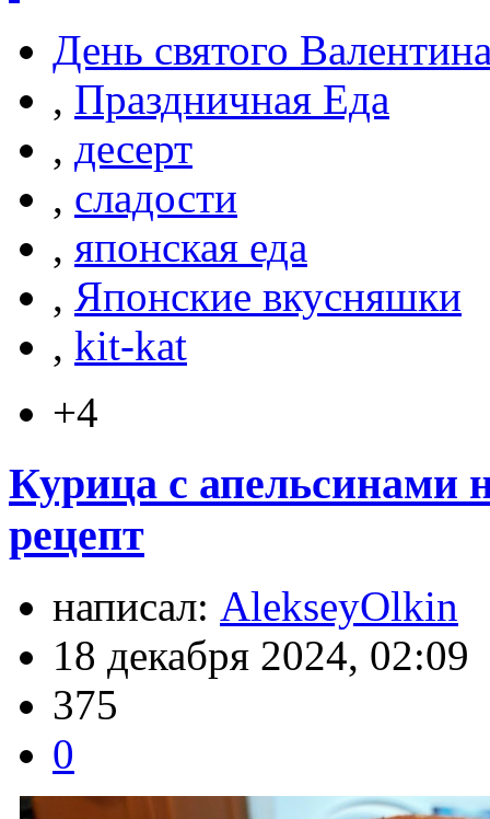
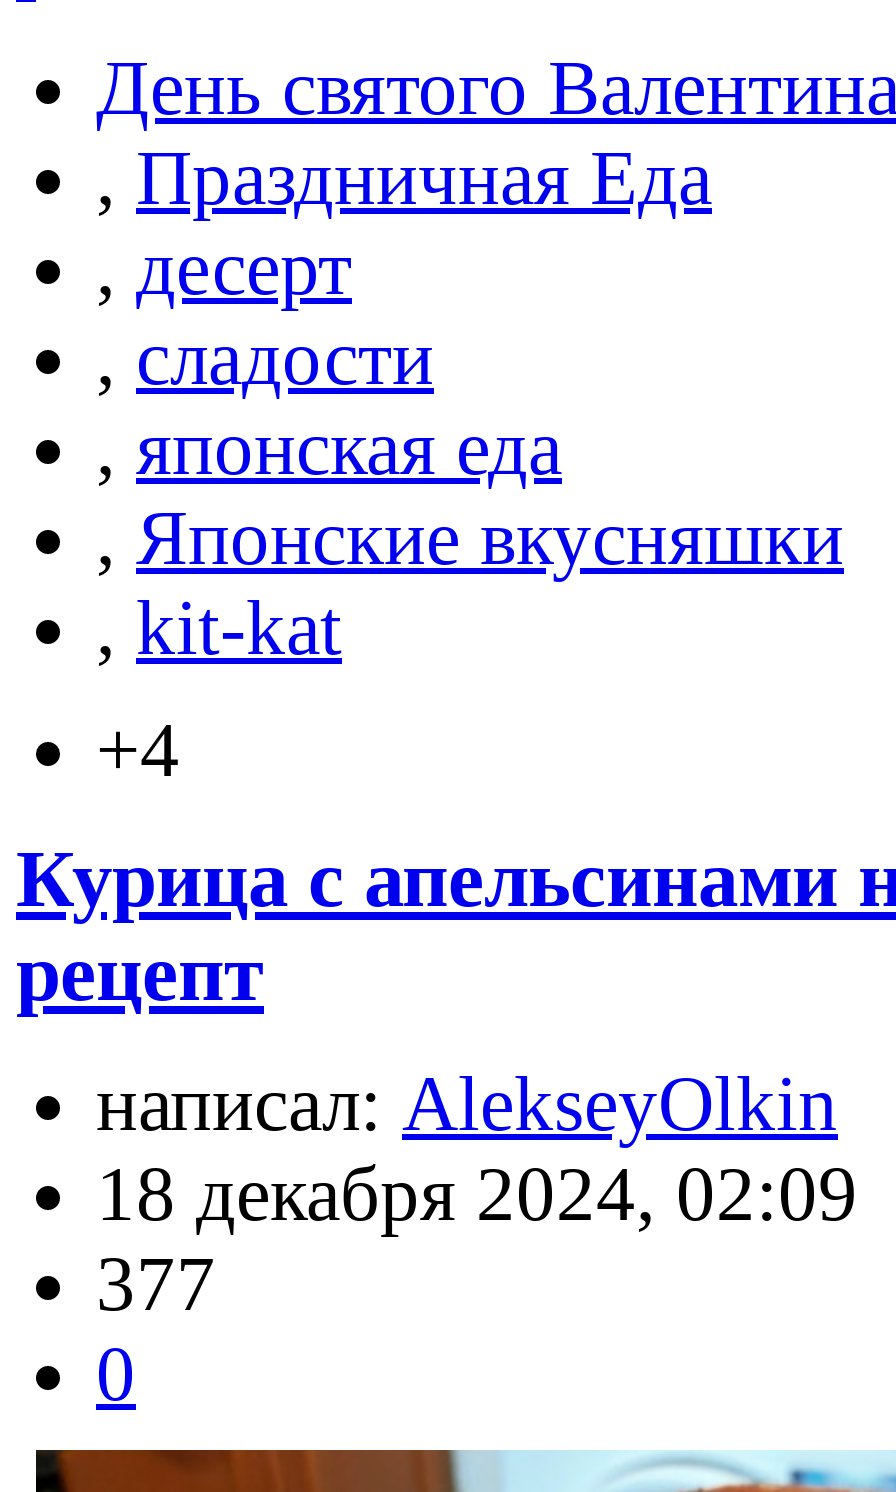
- 375
+ 377
